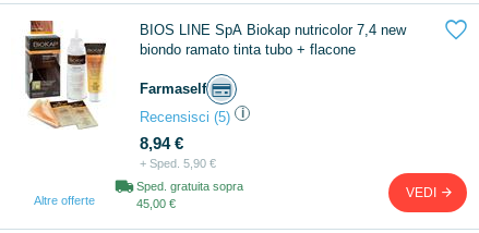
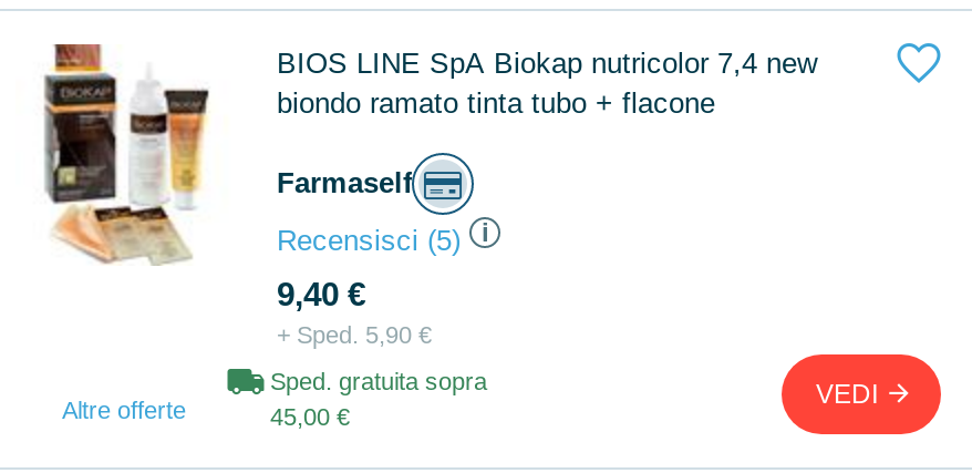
- 8,94 €
+ 9,40 €
